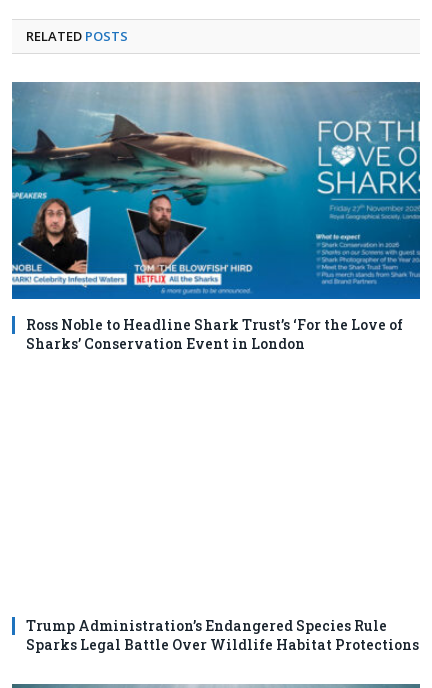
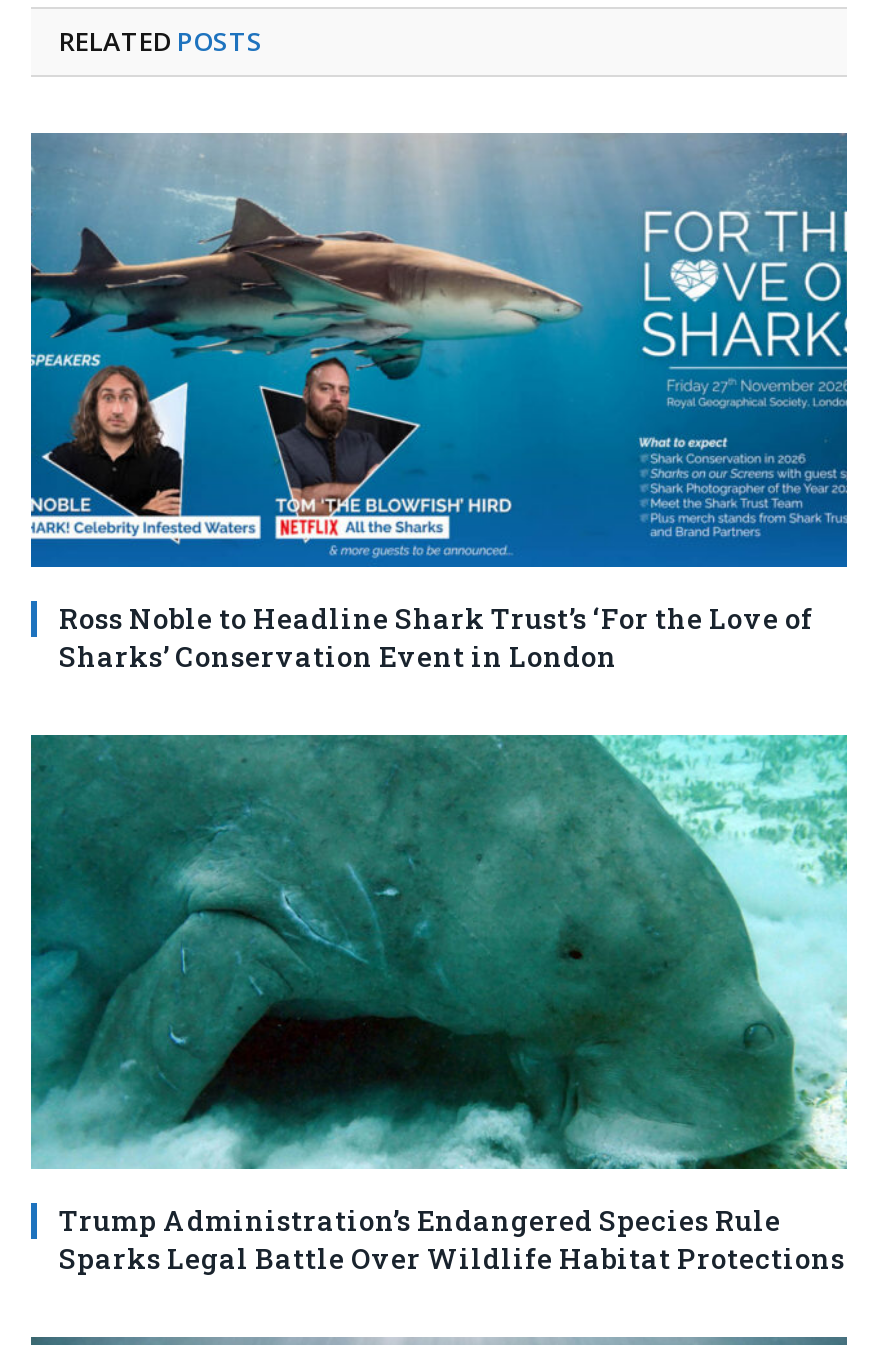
+ [image]
